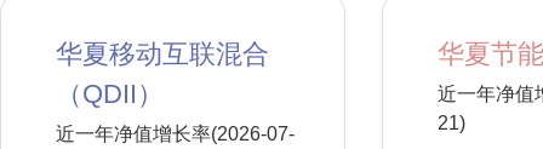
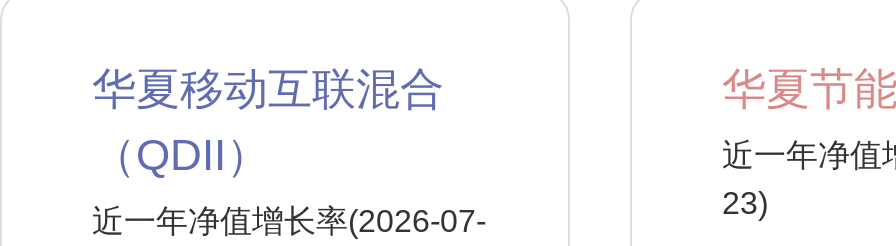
- 21)
+ 23)
